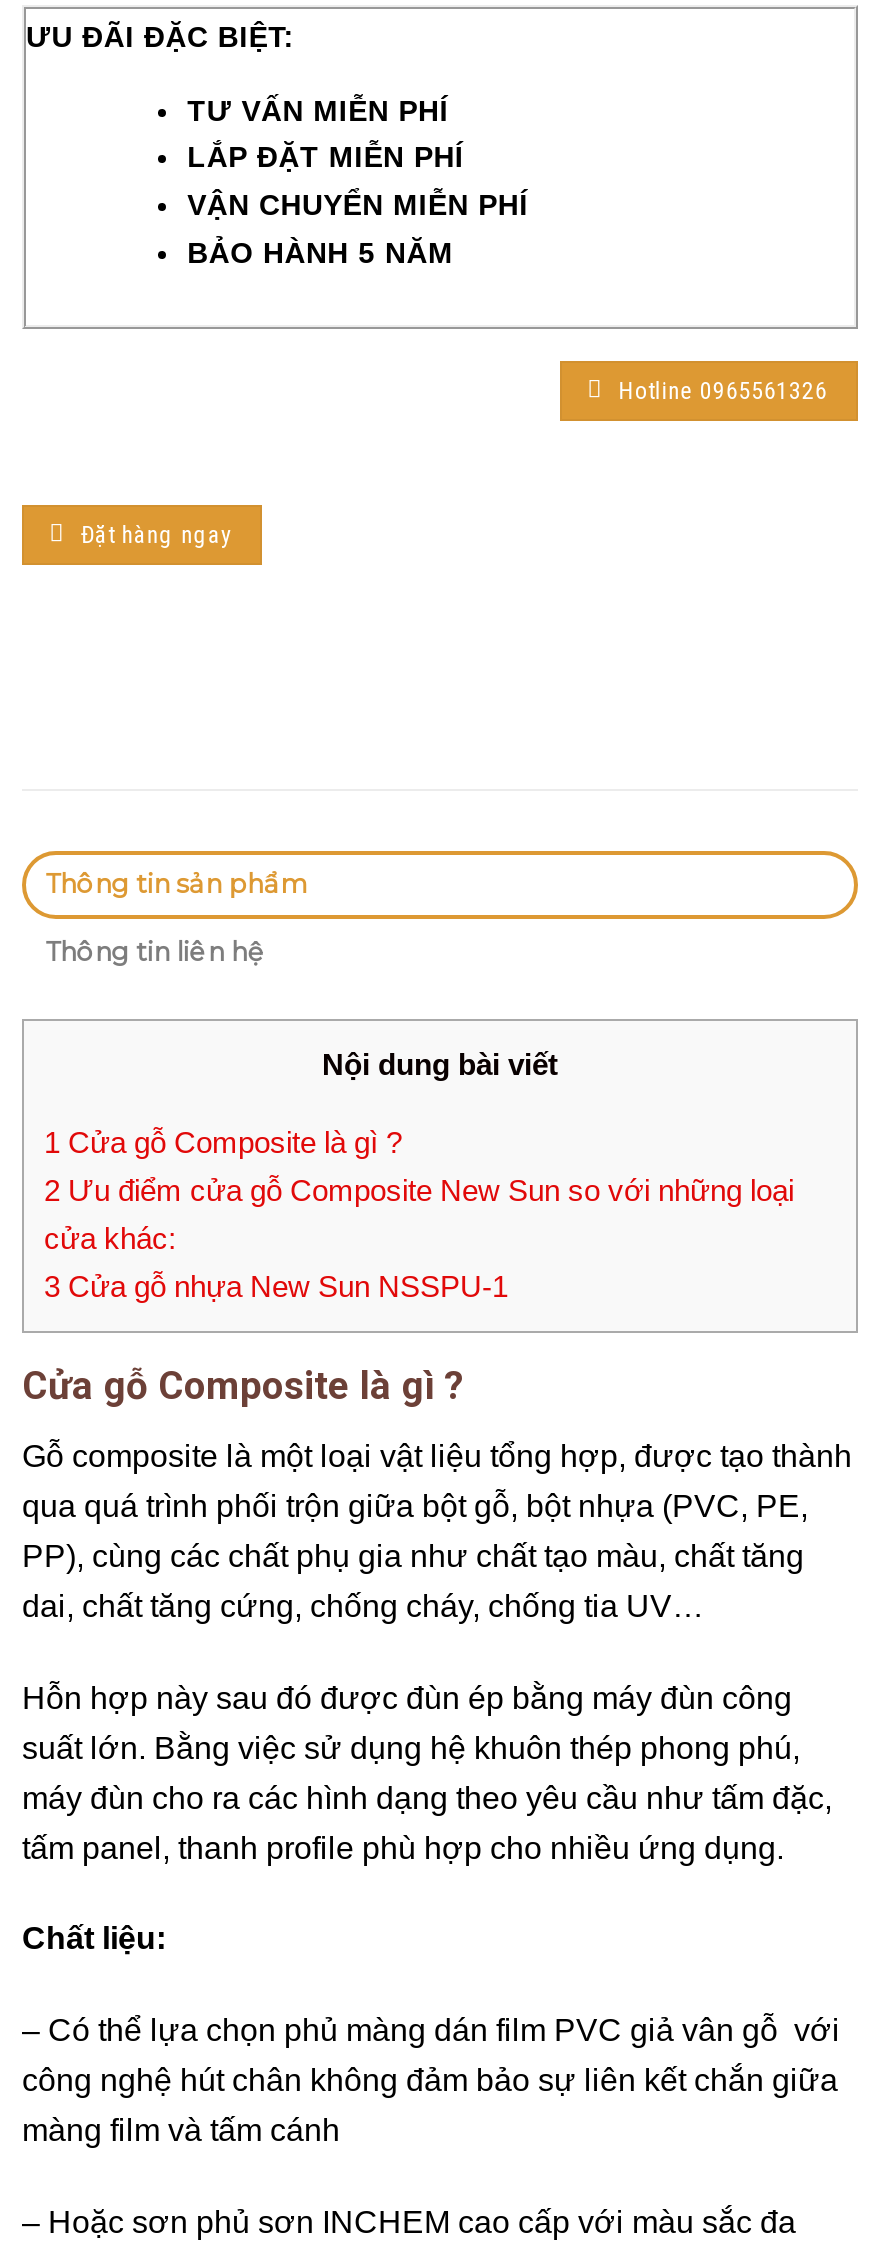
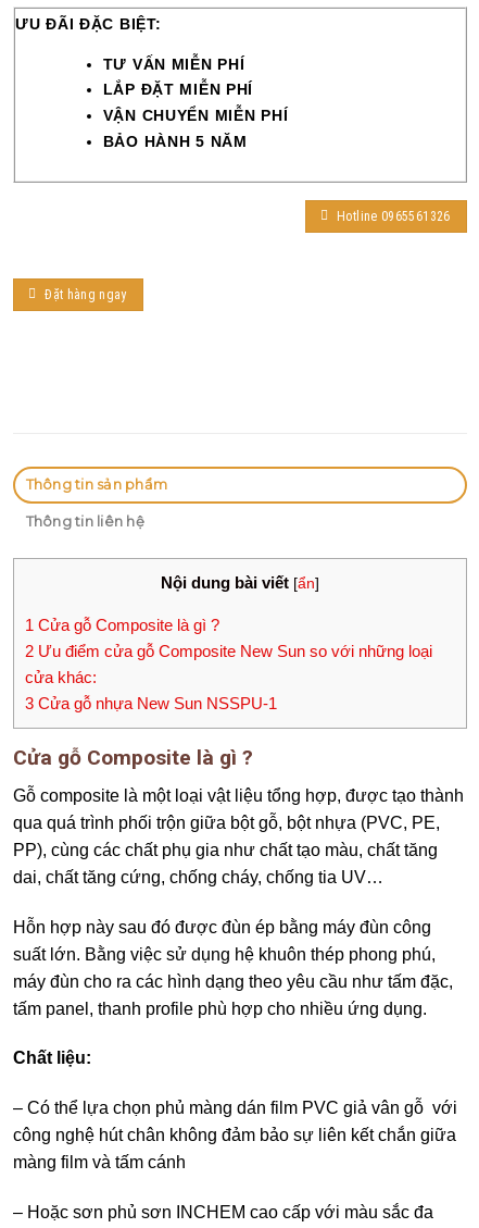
- Nội dung bài viết
+ Nội dung bài viết [ẩn]
